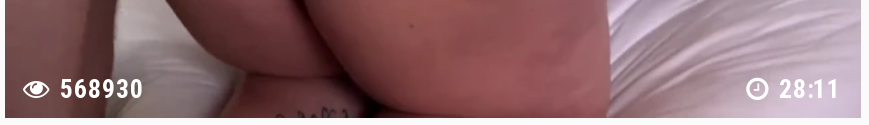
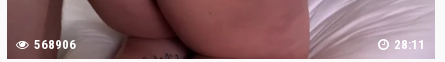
- 568930
+ 568906
